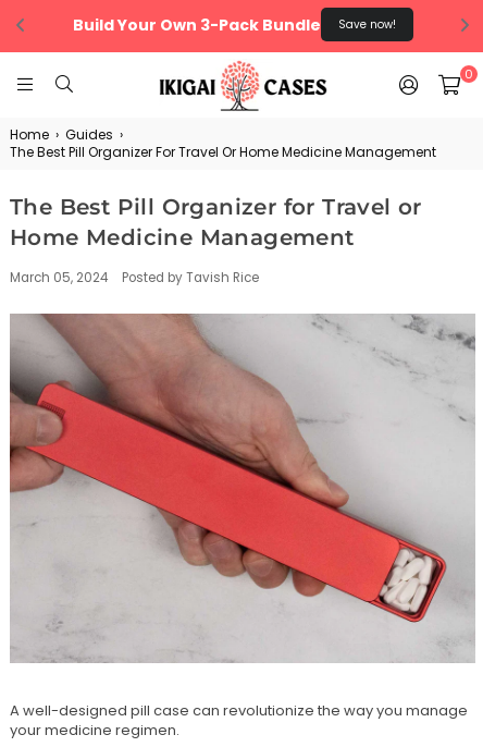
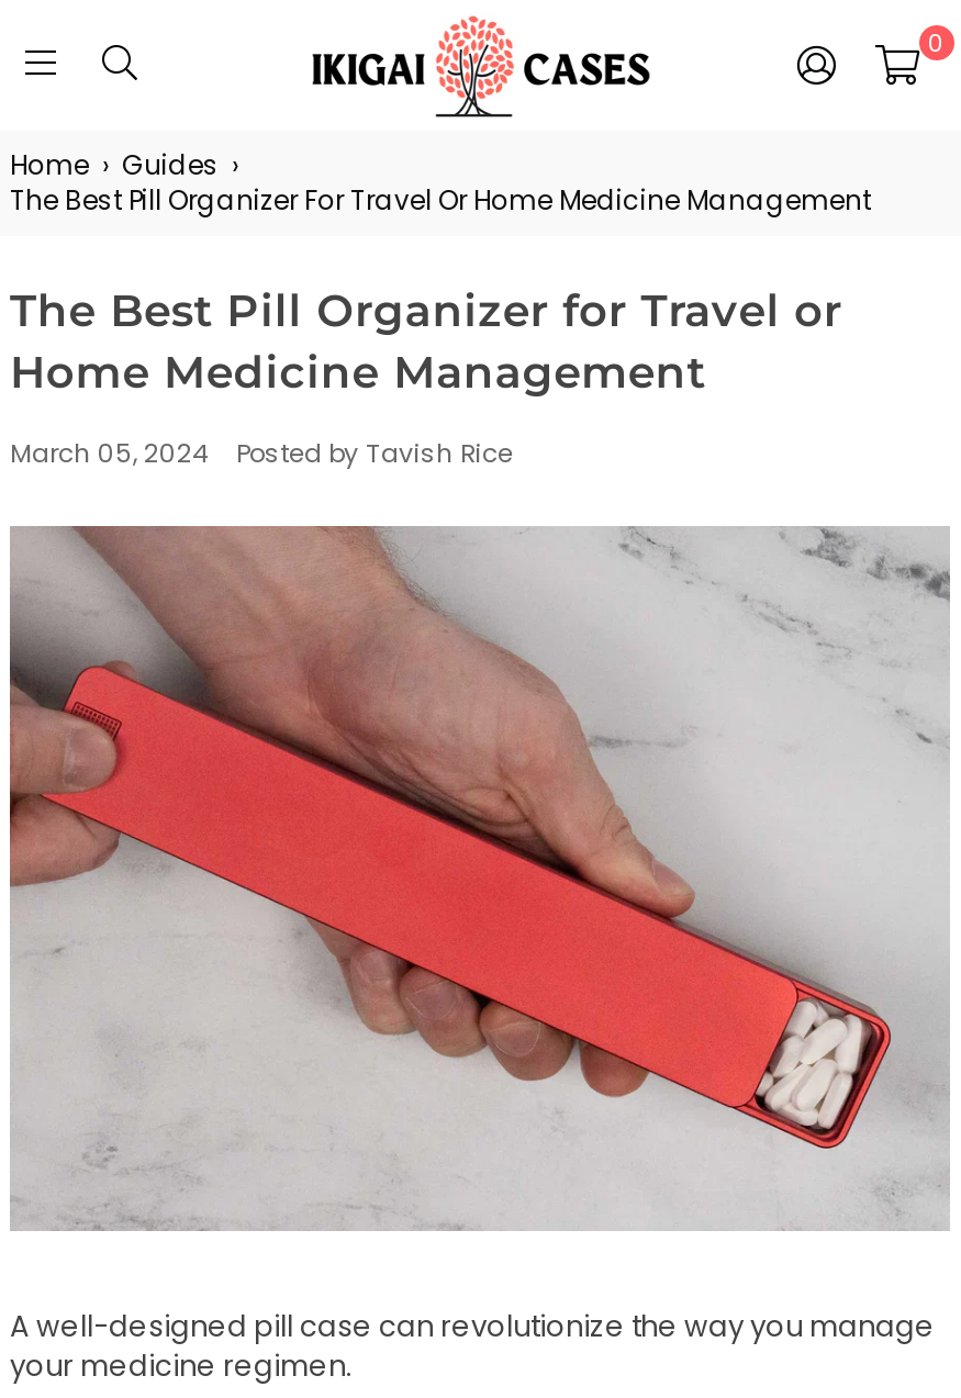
- Build Your Own 3-Pack Bundle
- Save now!
